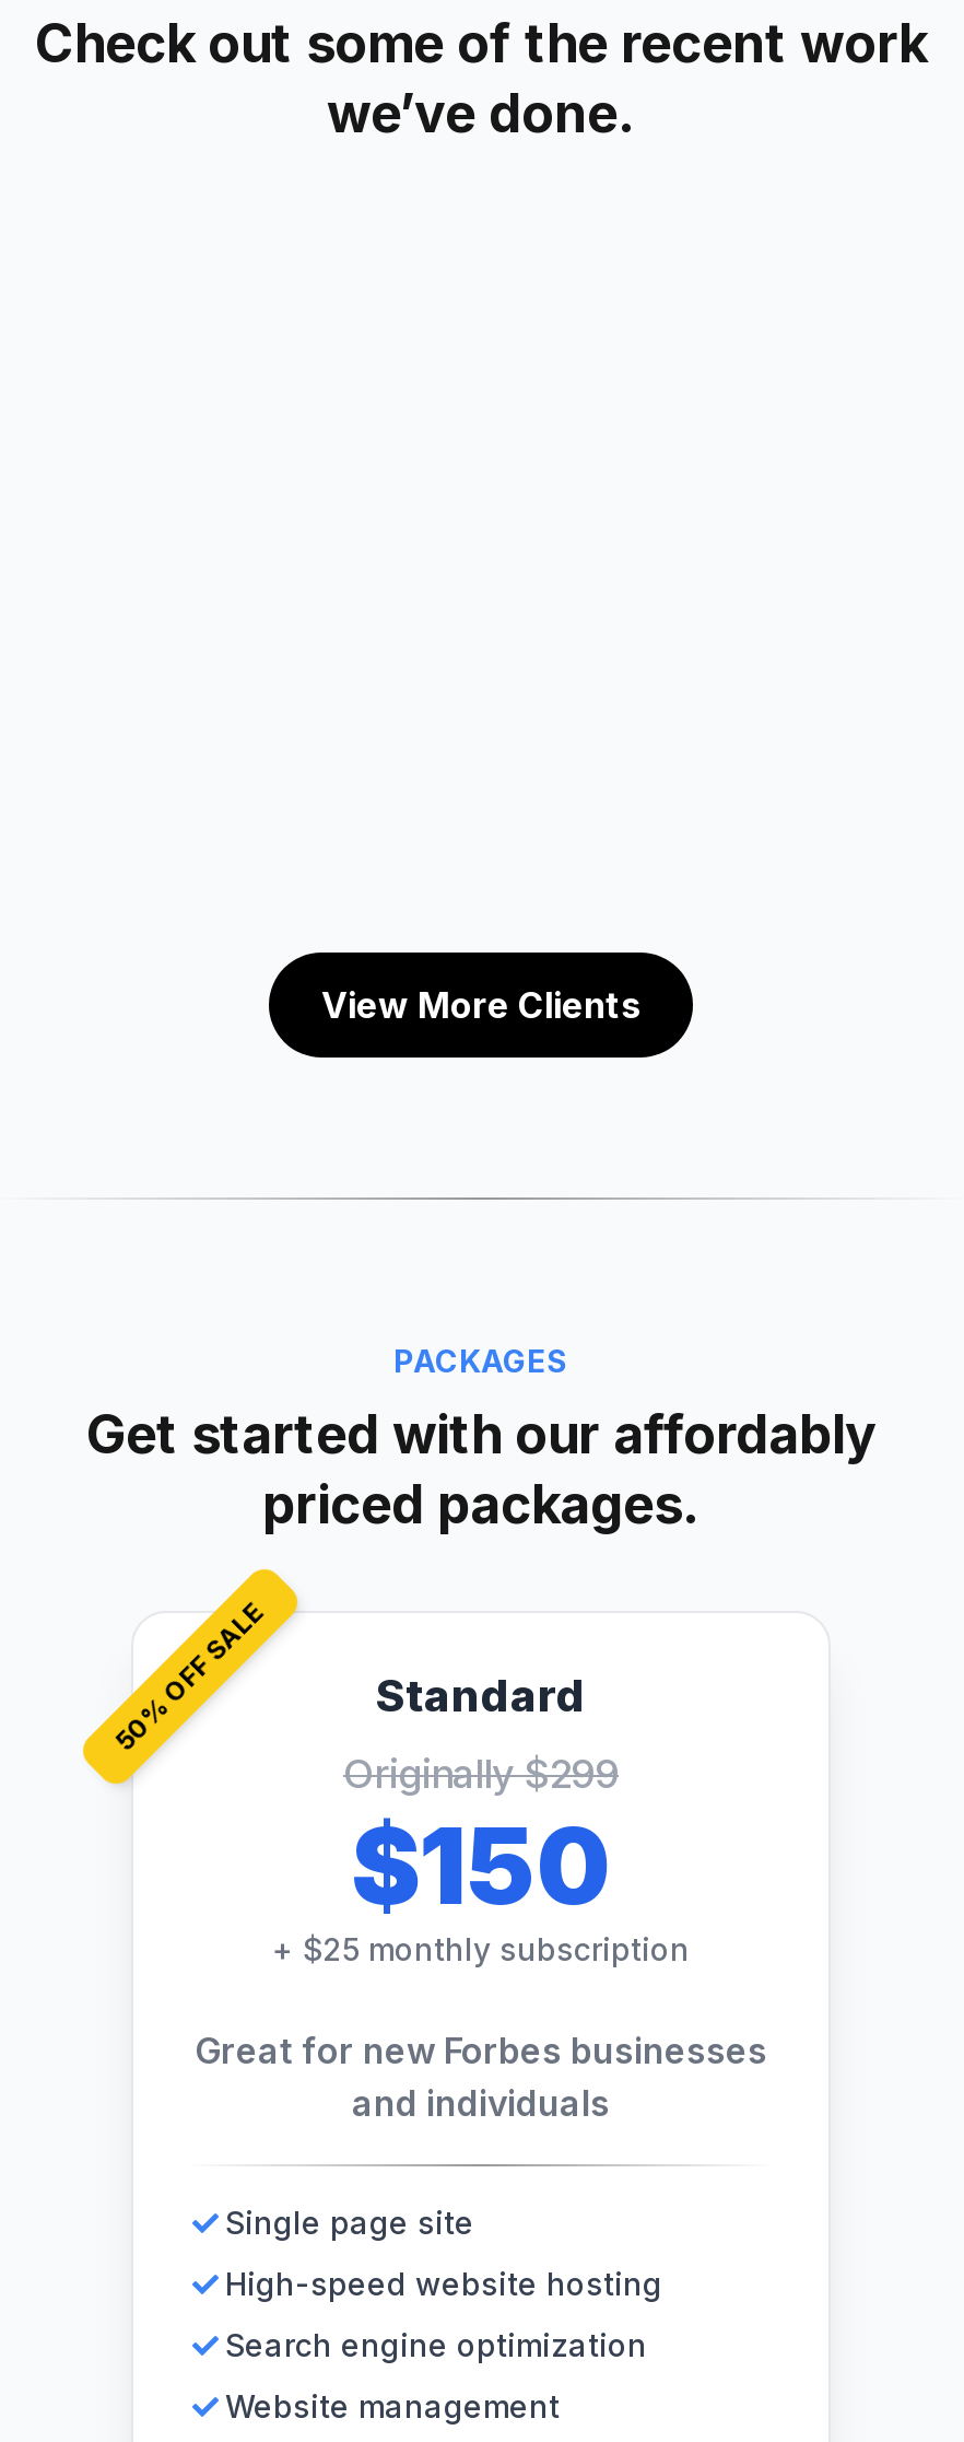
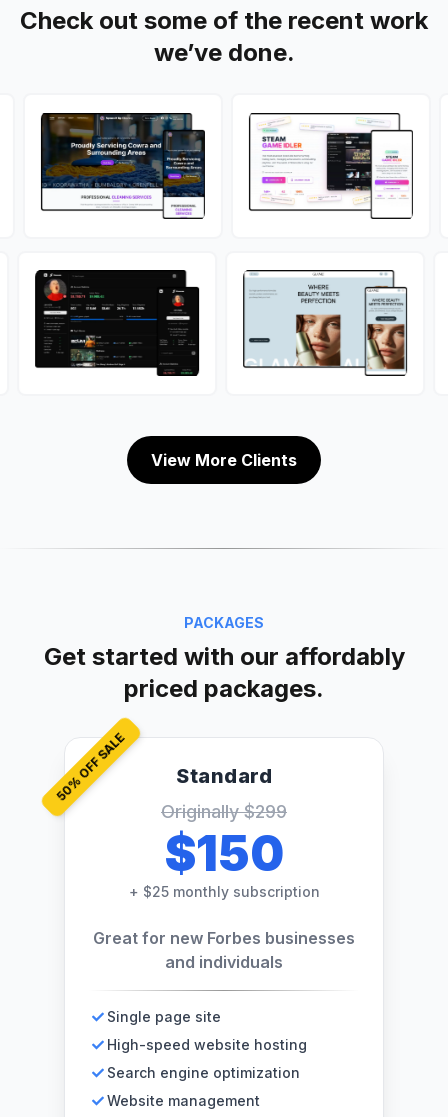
+ [image]

+ [image]

+ [image]

+ [image]
